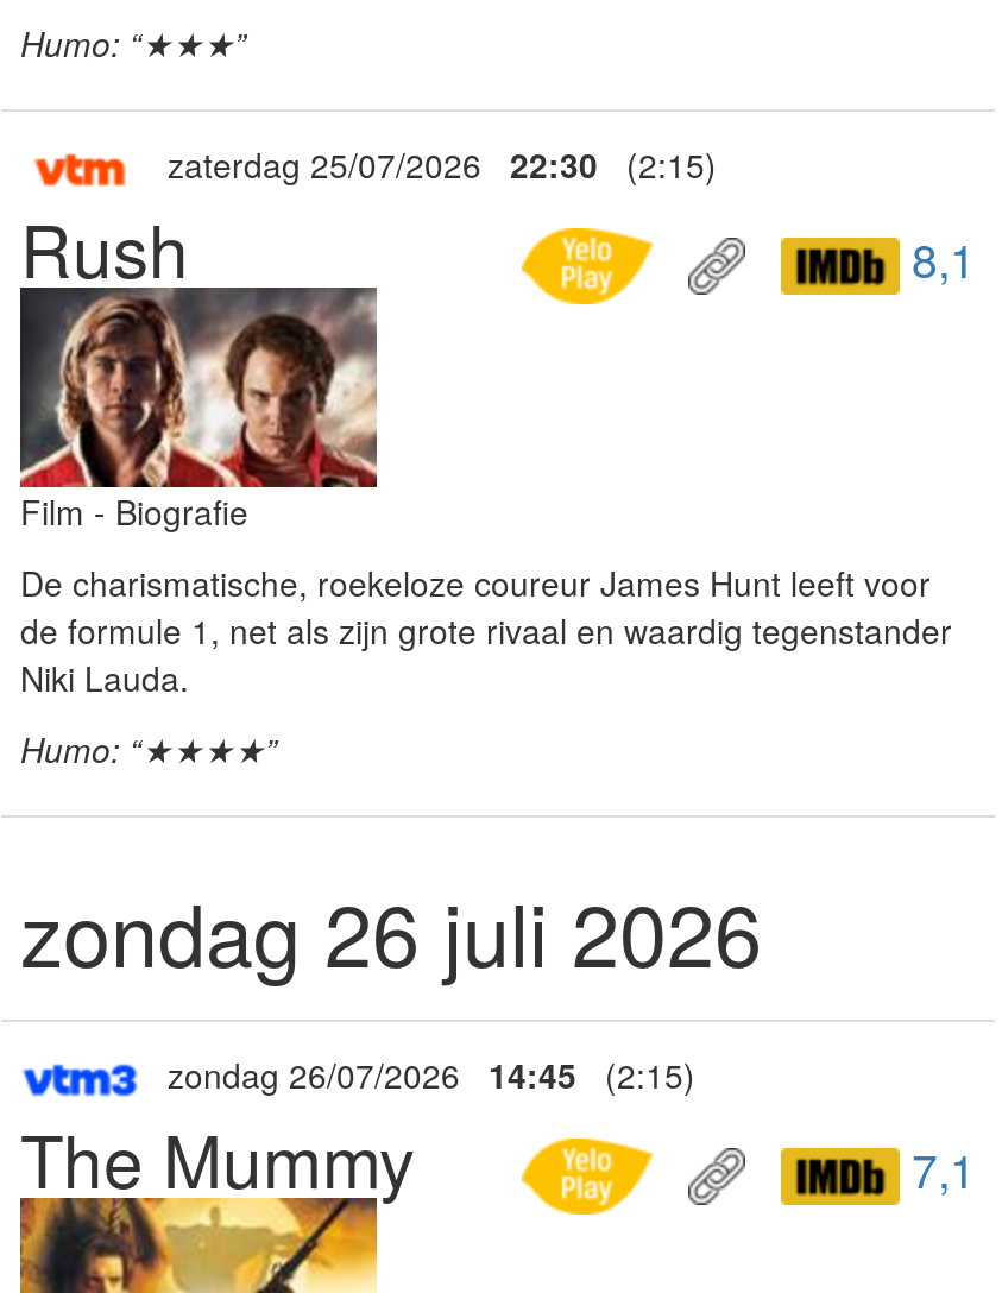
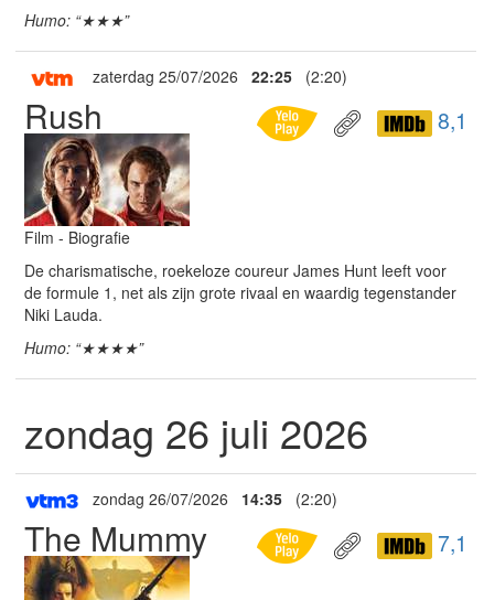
- zaterdag 25/07/2026 22:30 (2:15)
+ zaterdag 25/07/2026 22:25 (2:20)

- zondag 26/07/2026 14:45 (2:15)
+ zondag 26/07/2026 14:35 (2:20)
